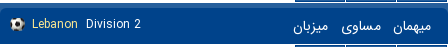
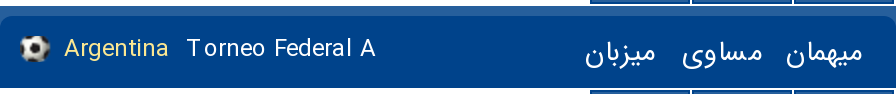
- Lebanon Division 2
+ Argentina Torneo Federal A
